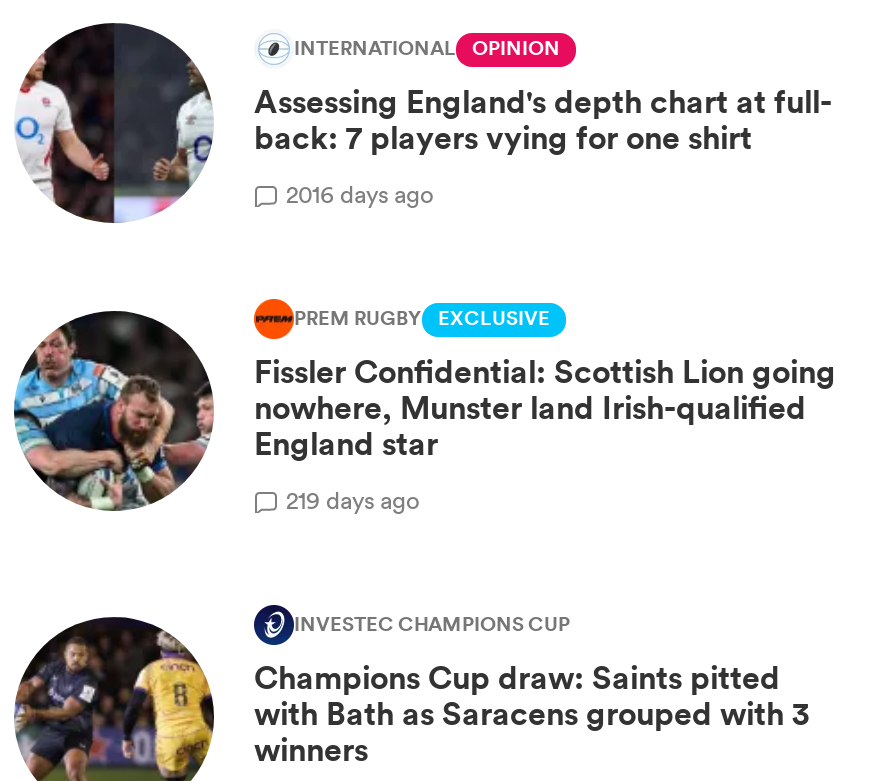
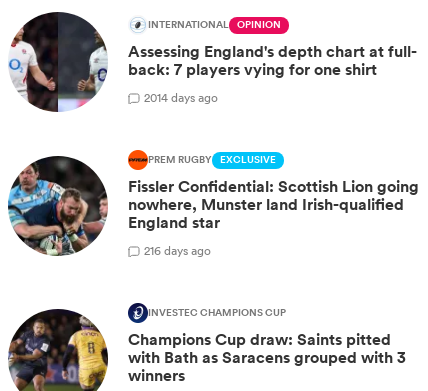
- 2016 days ago
+ 2014 days ago

- 219 days ago
+ 216 days ago
